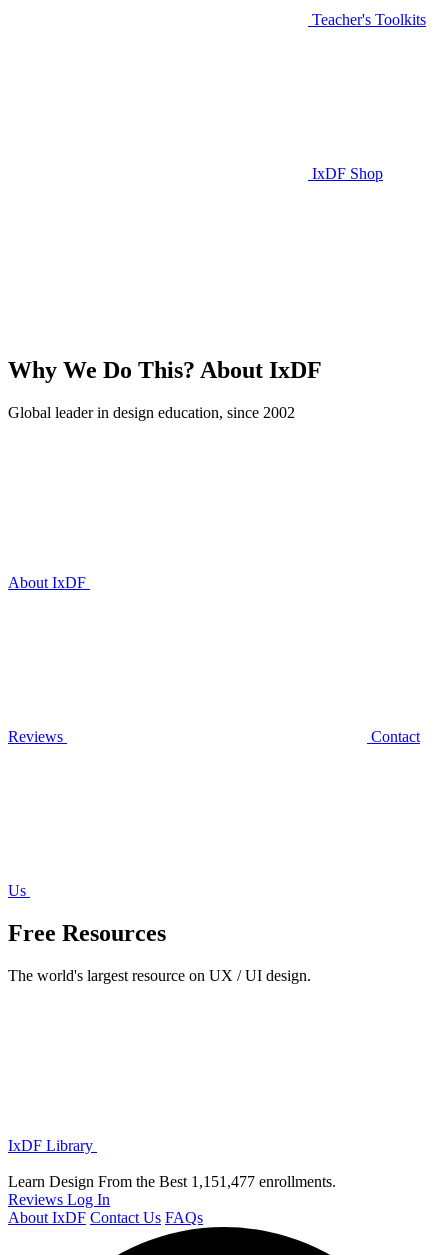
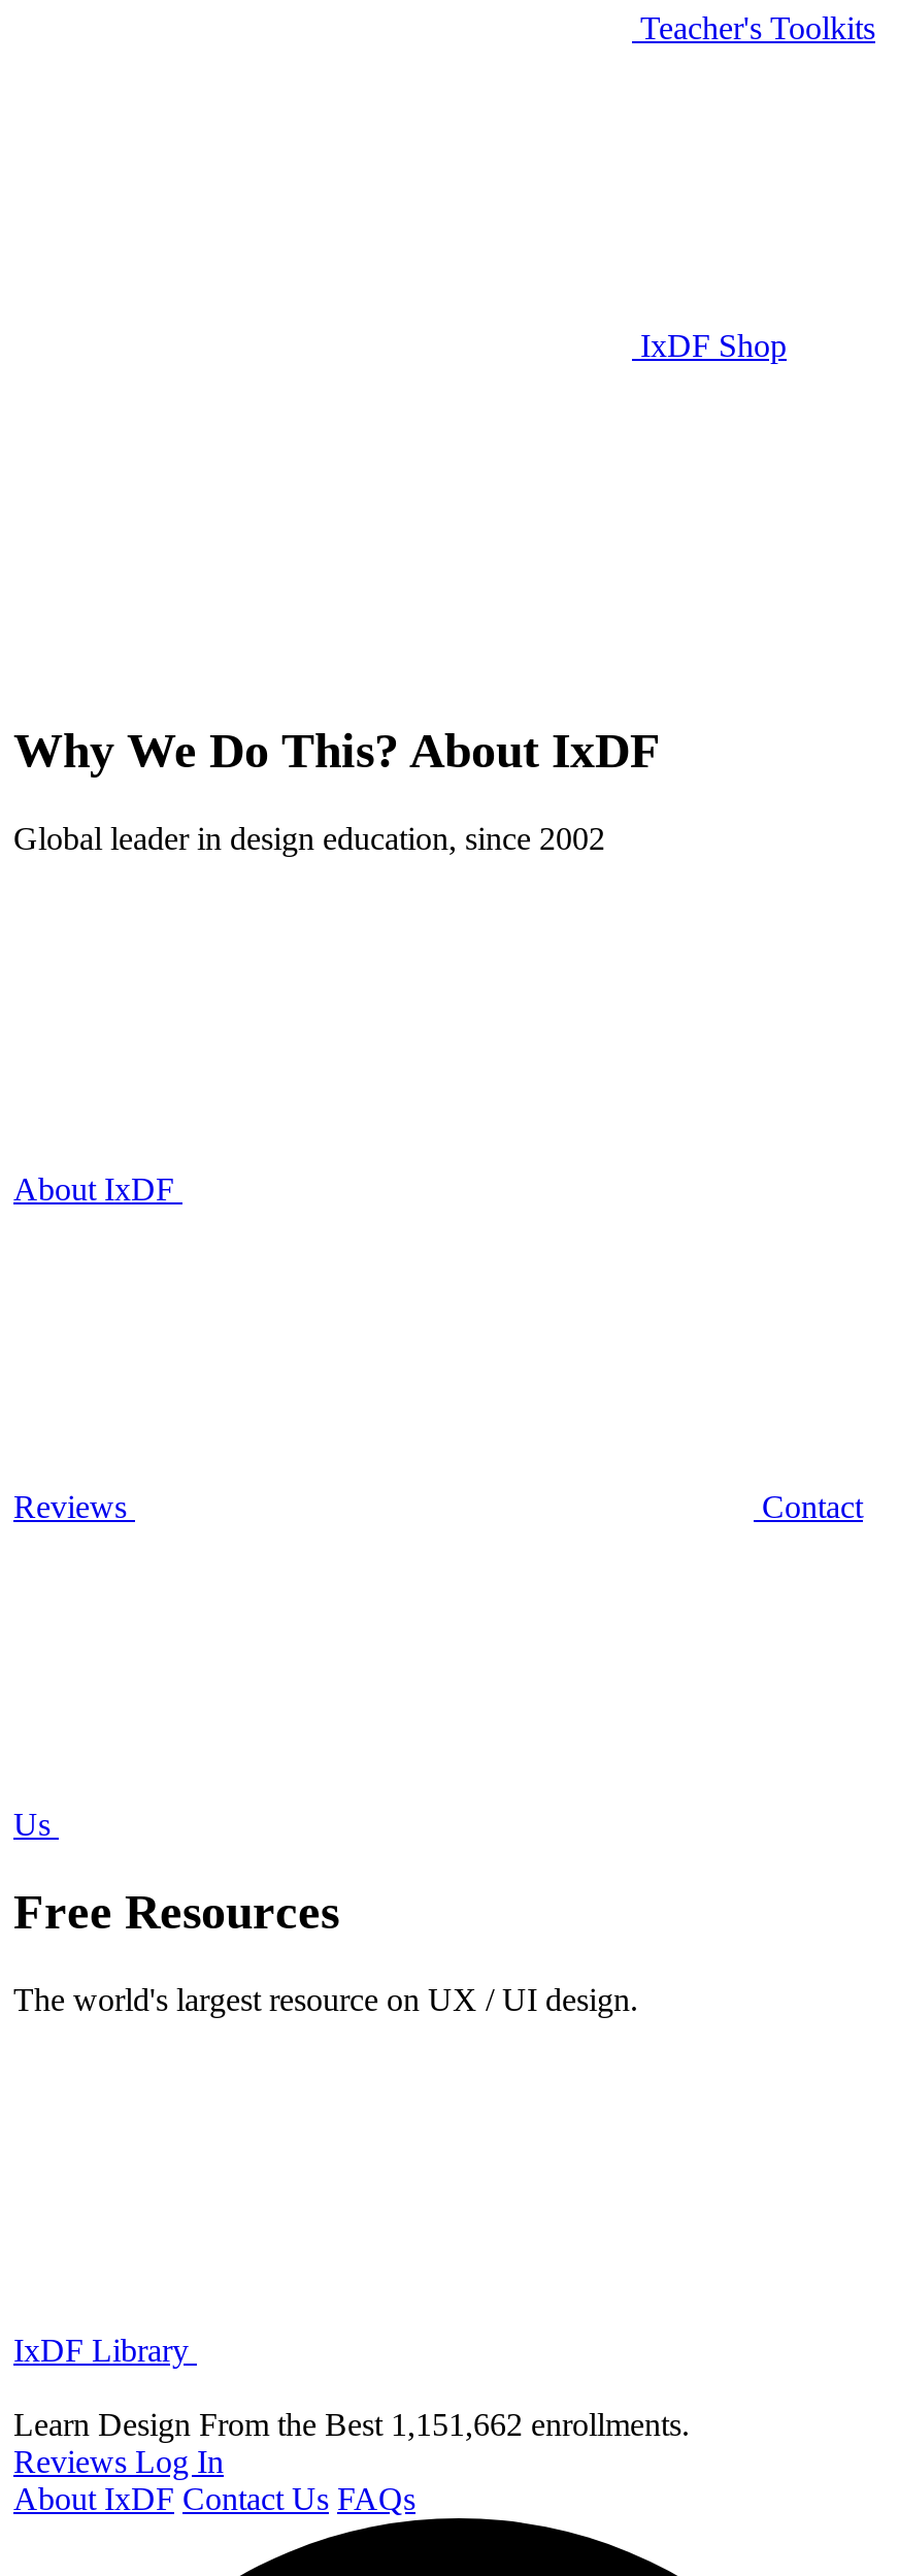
- Learn Design From the Best 1,151,477 enrollments.
+ Learn Design From the Best 1,151,662 enrollments.
